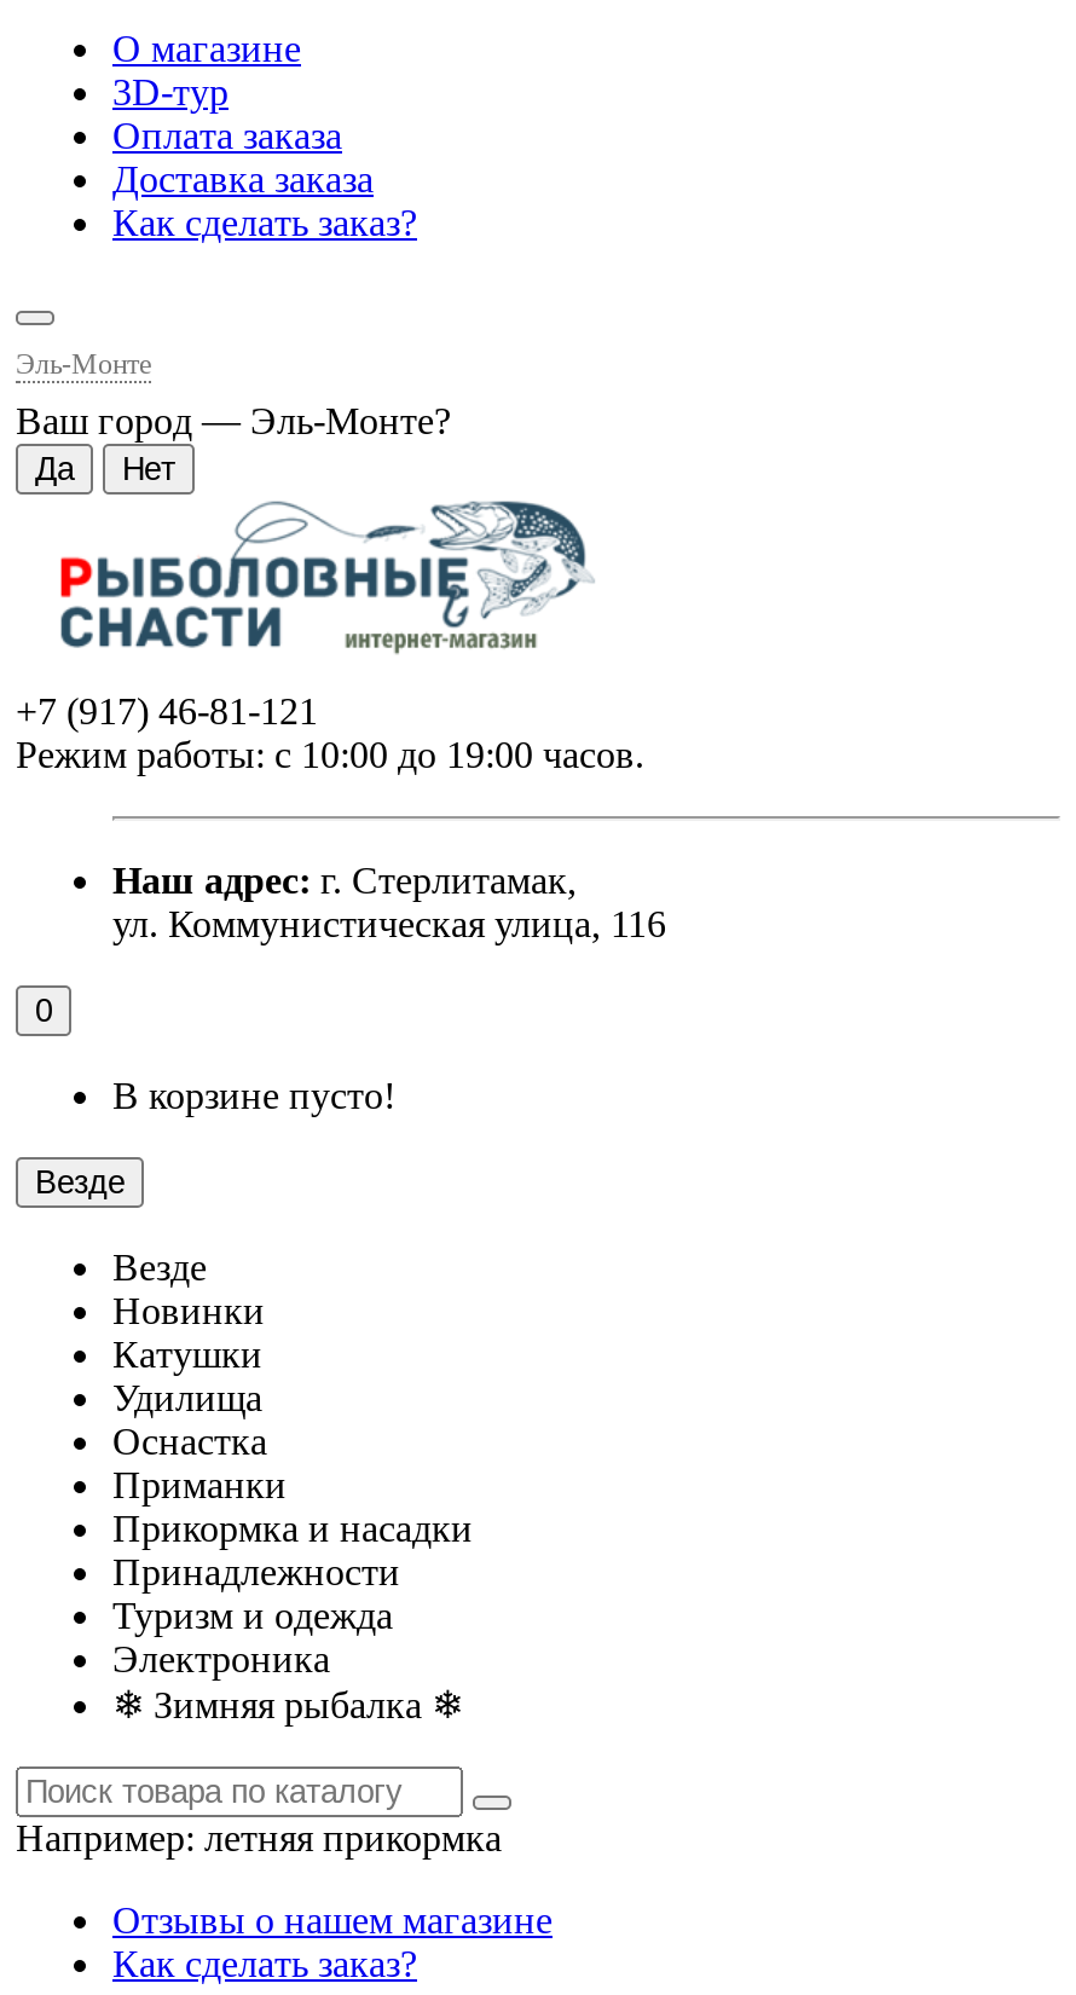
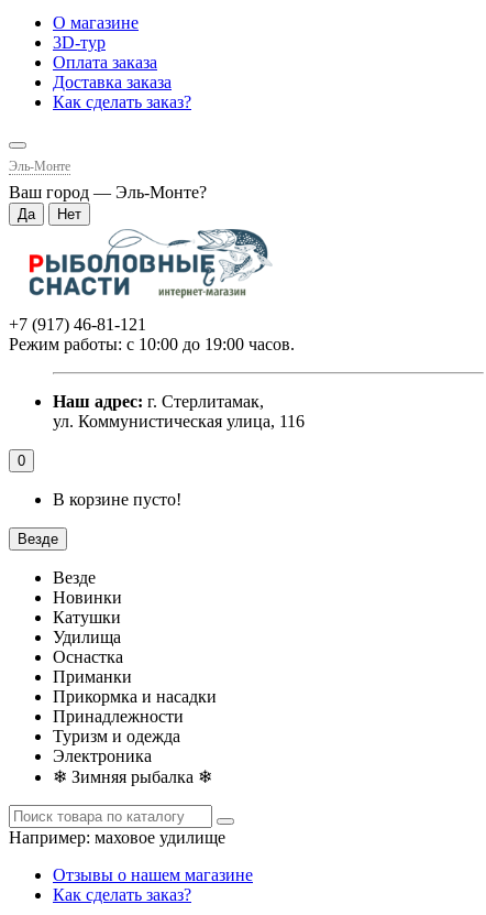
- Например:летняя прикормка
+ Например:маховое удилище
